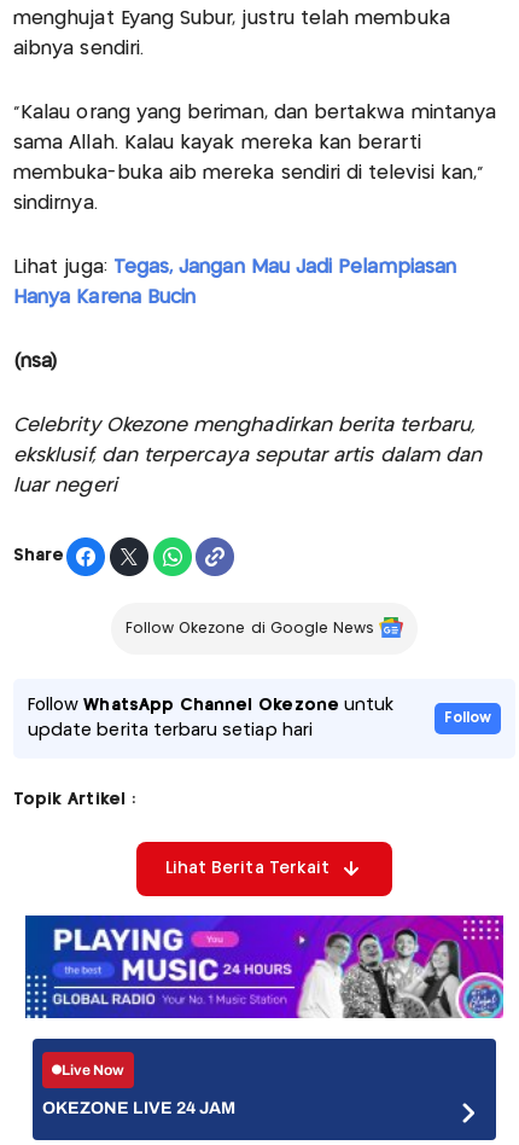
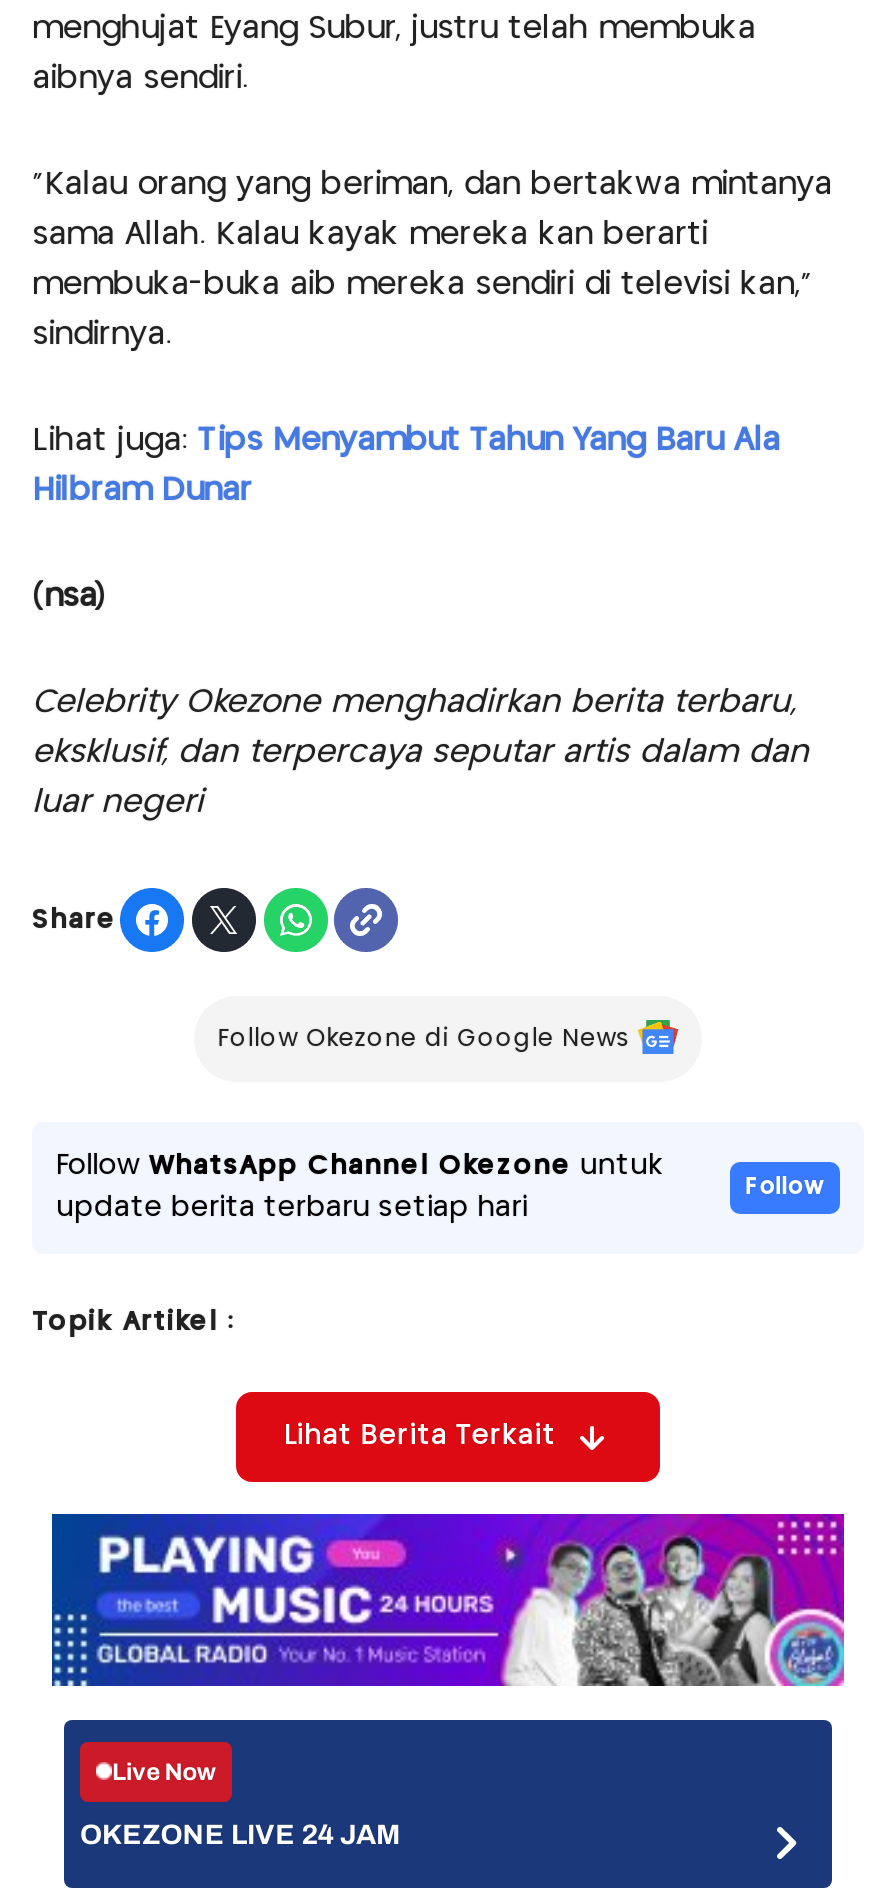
- Lihat juga: Tegas, Jangan Mau Jadi Pelampiasan
+ Lihat juga: Tips Menyambut Tahun Yang Baru Ala

- Hanya Karena Bucin
+ Hilbram Dunar
